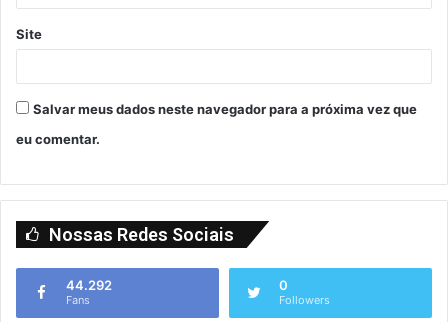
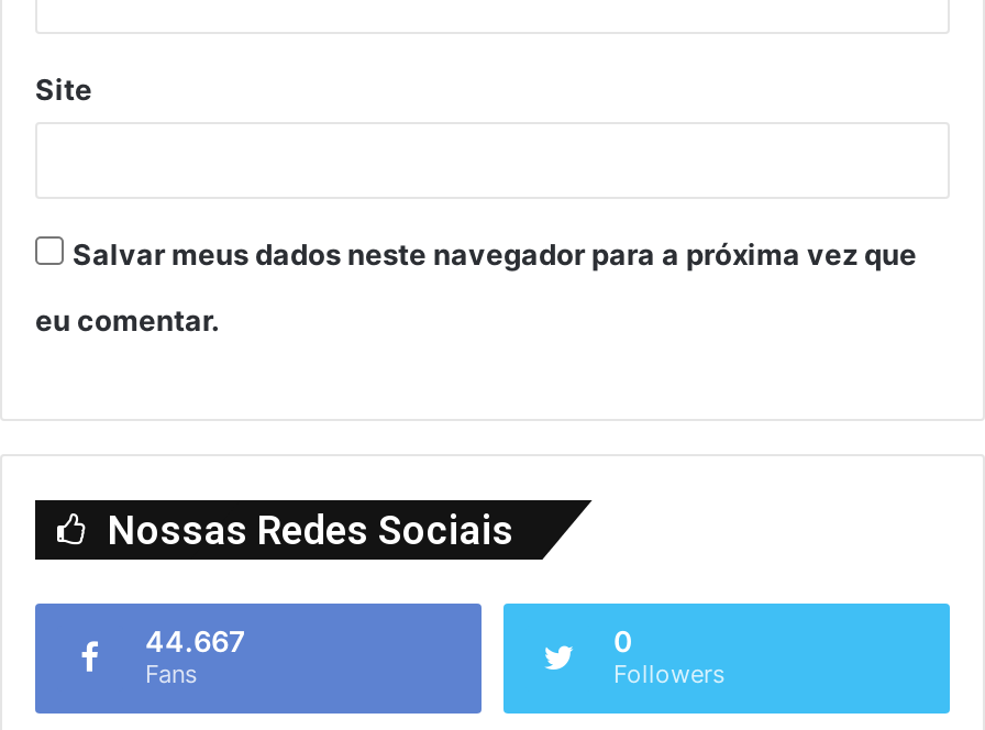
- 44.292
+ 44.667
